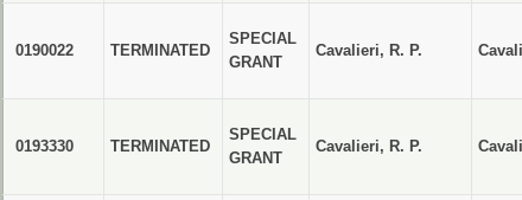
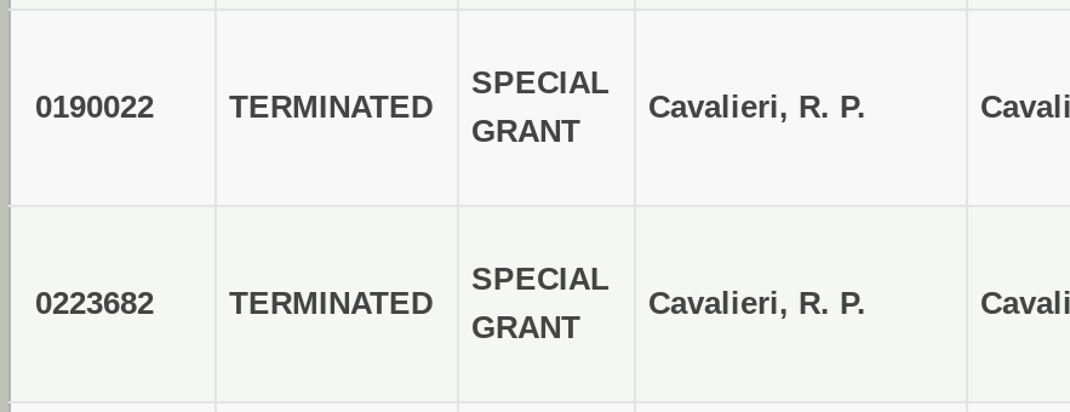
- 0193330
+ 0223682
